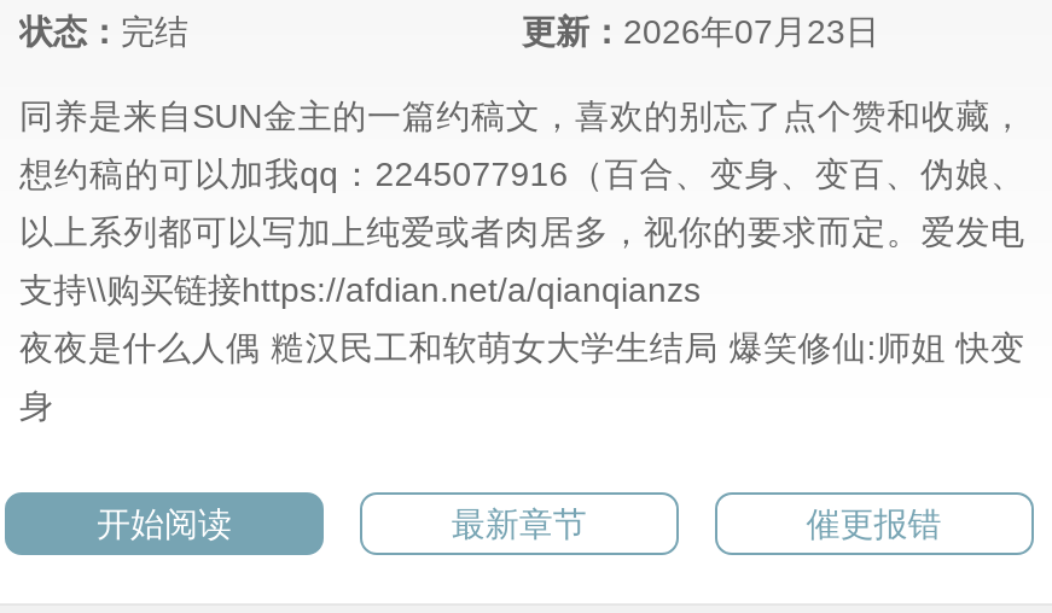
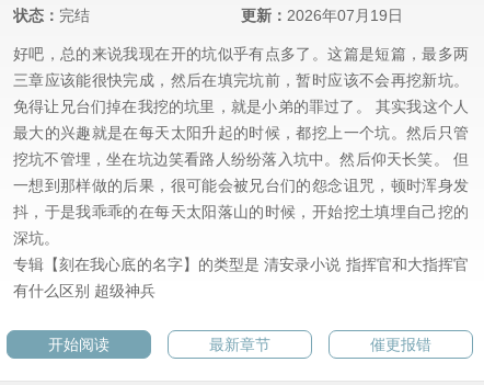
- 更新：2026年07月23日
- 同养是来自SUN金主的一篇约稿文，喜欢的别忘了点个赞和收藏，
- 想约稿的可以加我qq：2245077916（百合、变身、变百、伪娘、
- 以上系列都可以写加上纯爱或者肉居多，视你的要求而定。爱发电
- 支持\\购买链接https://afdian.net/a/qianqianzs
- 夜夜是什么人偶 糙汉民工和软萌女大学生结局 爆笑修仙:师姐 快变
- 身
+ 更新：2026年07月19日
+ 好吧，总的来说我现在开的坑似乎有点多了。这篇是短篇，最多两
+ 三章应该能很快完成，然后在填完坑前，暂时应该不会再挖新坑。
+ 免得让兄台们掉在我挖的坑里，就是小弟的罪过了。 其实我这个人
+ 最大的兴趣就是在每天太阳升起的时候，都挖上一个坑。然后只管
+ 挖坑不管埋，坐在坑边笑看路人纷纷落入坑中。然后仰天长笑。 但
+ 一想到那样做的后果，很可能会被兄台们的怨念诅咒，顿时浑身发
+ 抖，于是我乖乖的在每天太阳落山的时候，开始挖土填埋自己挖的
+ 深坑。
+ 专辑【刻在我心底的名字】的类型是 清安录小说 指挥官和大指挥官
+ 有什么区别 超级神兵
